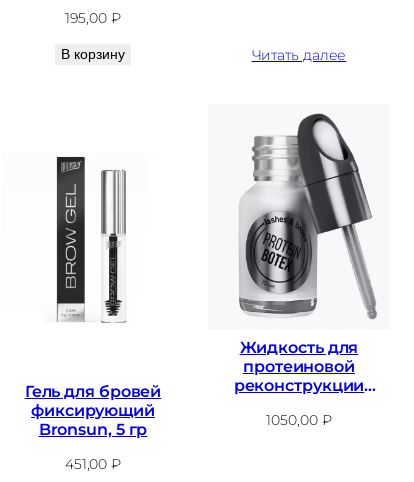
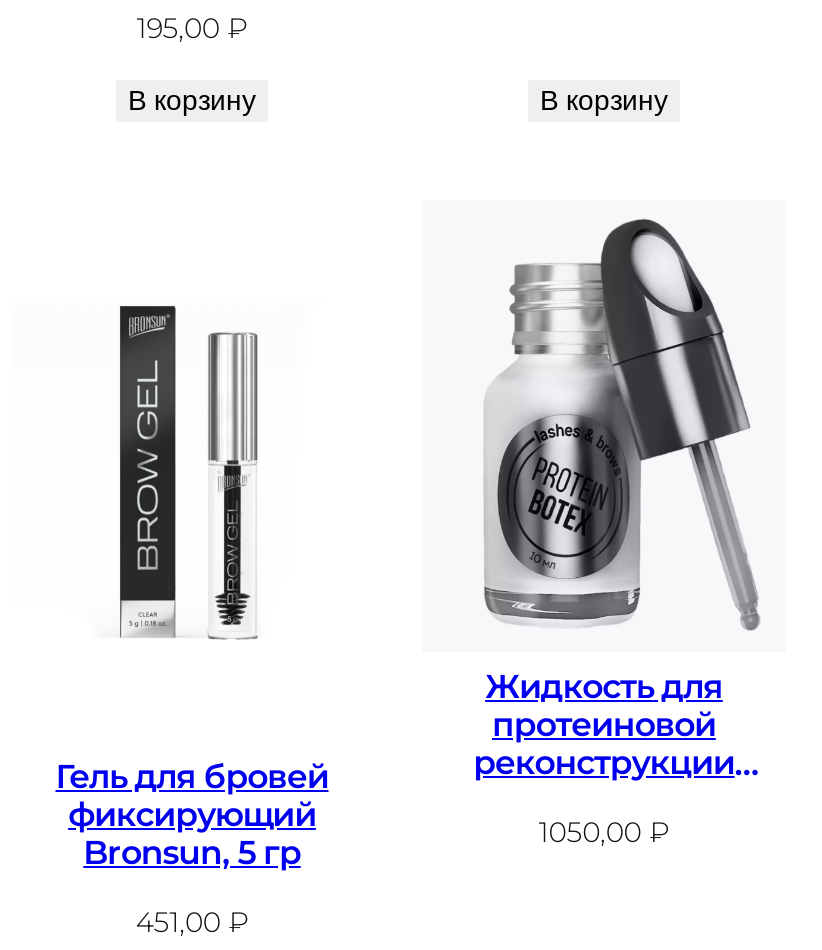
- Читать далее
+ В корзину
